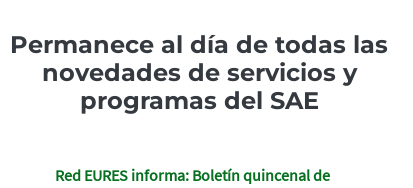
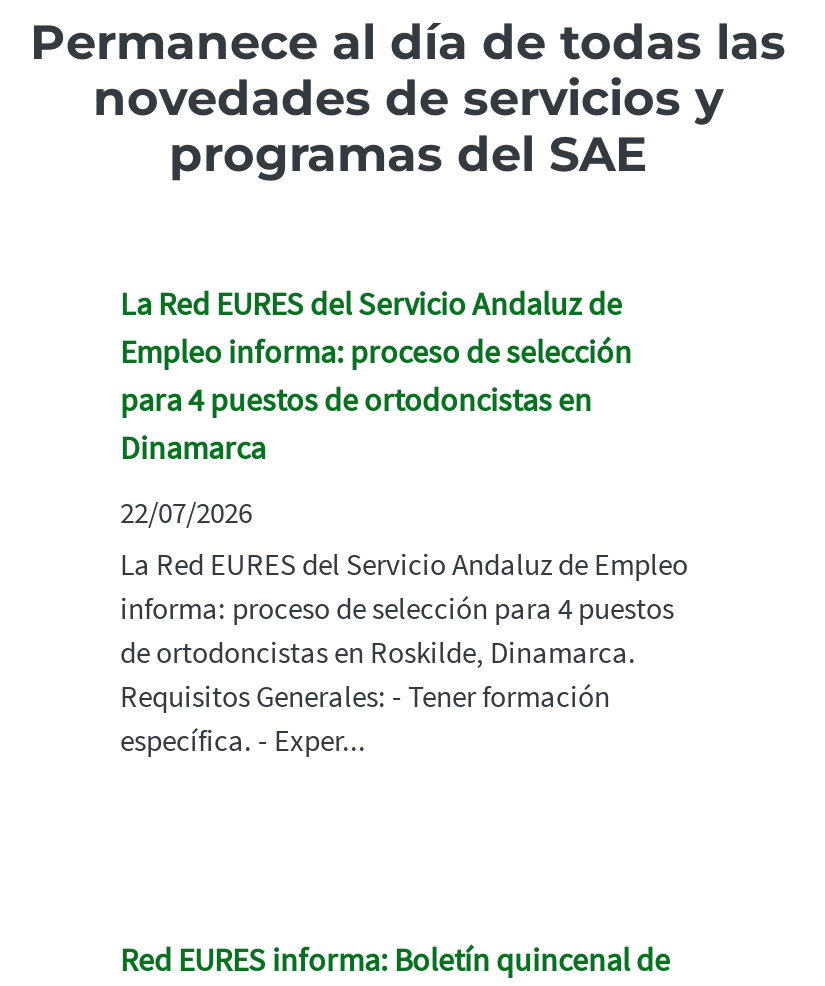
+ La Red EURES del Servicio Andaluz de
+ Empleo informa: proceso de selección
+ para 4 puestos de ortodoncistas en
+ Dinamarca
+ 22/07/2026
+ La Red EURES del Servicio Andaluz de Empleo
+ informa: proceso de selección para 4 puestos
+ de ortodoncistas en Roskilde, Dinamarca.
+ Requisitos Generales: - Tener formación
+ específica. - Exper...
